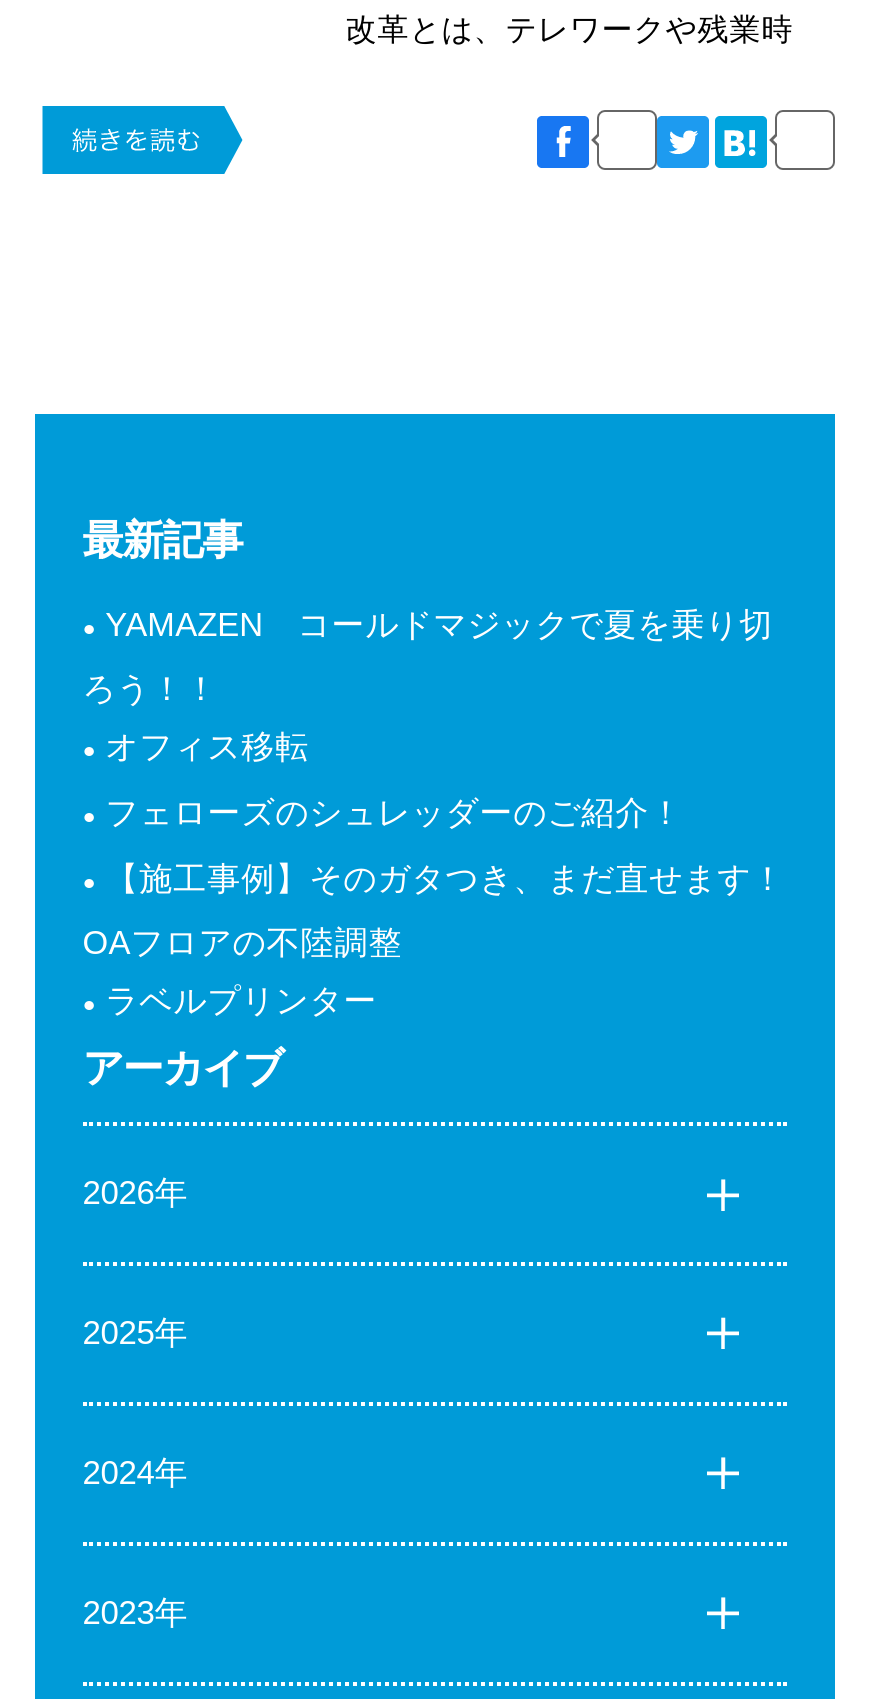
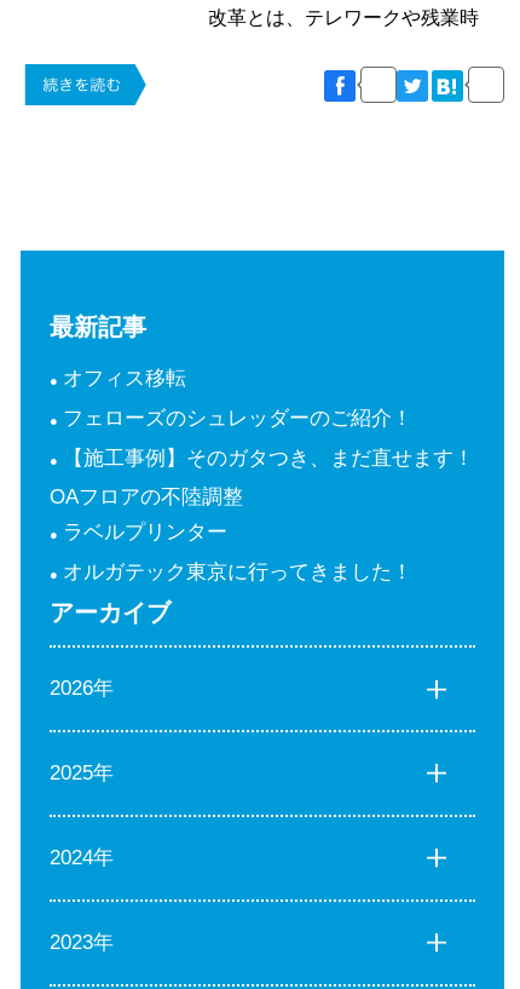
- YAMAZEN コールドマジックで夏を乗り切
- ろう！！

moved up: オフィス移転 | フェローズのシュレッダーのご紹介！ | 【施工事例】そのガタつき、まだ直せます！ | OAフロアの不陸調整 | ラベルプリンター

+ オルガテック東京に行ってきました！
